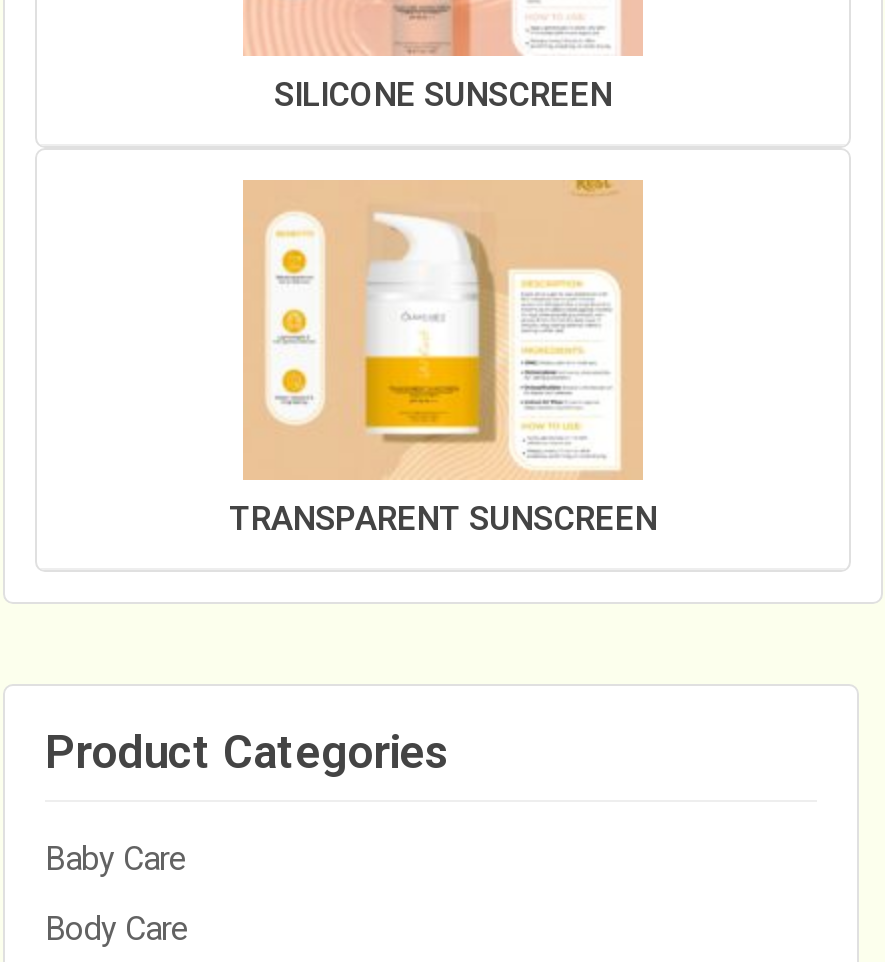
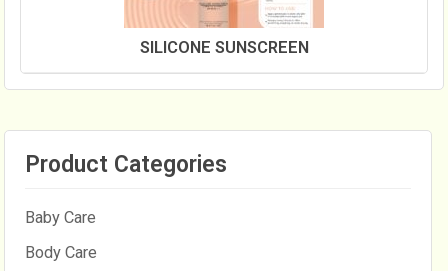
- [image]
- TRANSPARENT SUNSCREEN
